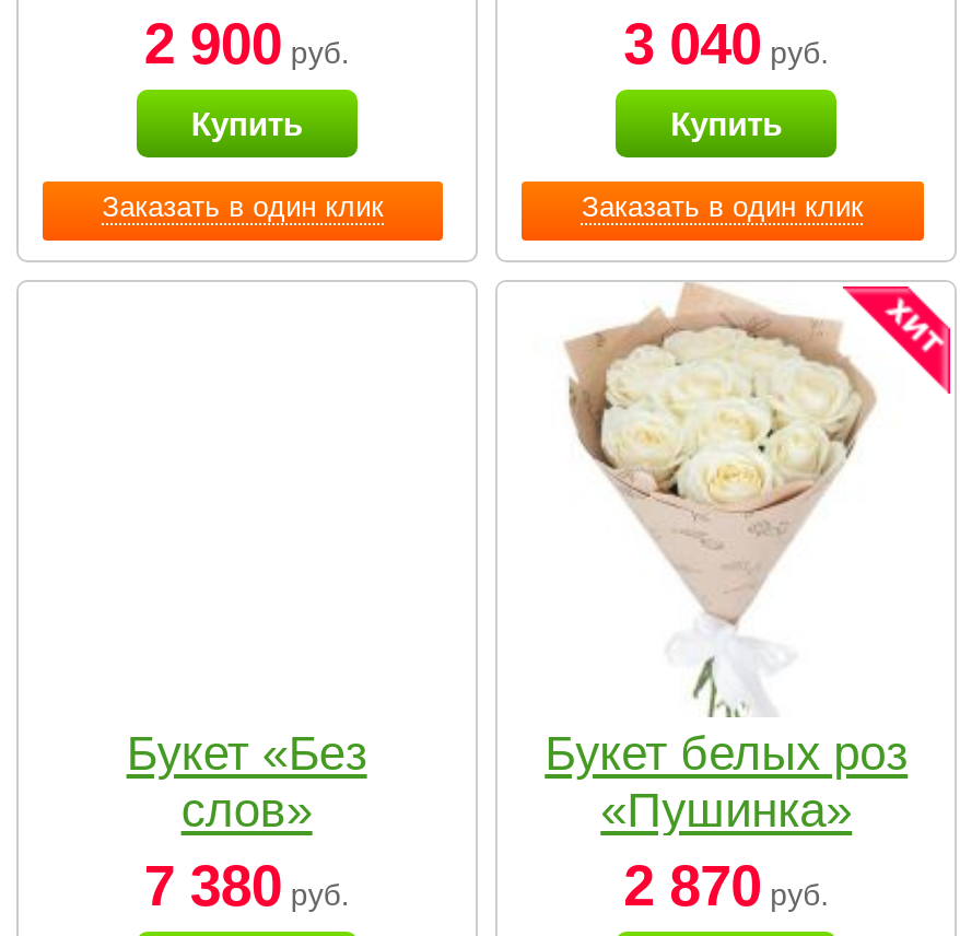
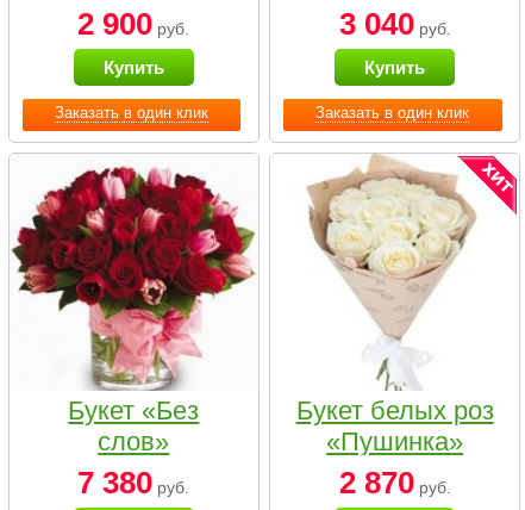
+ [image]
